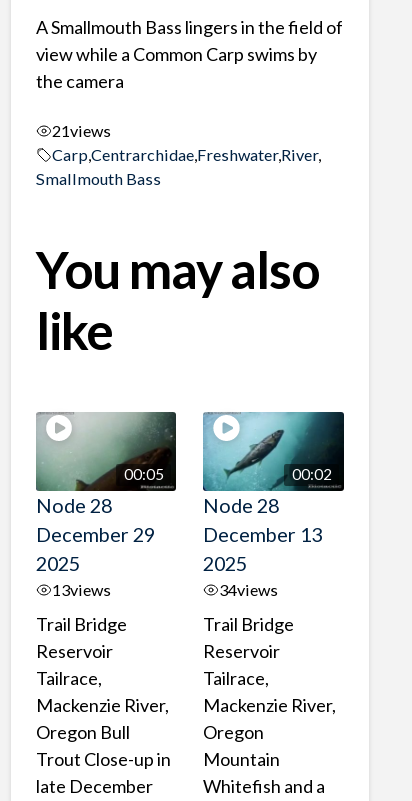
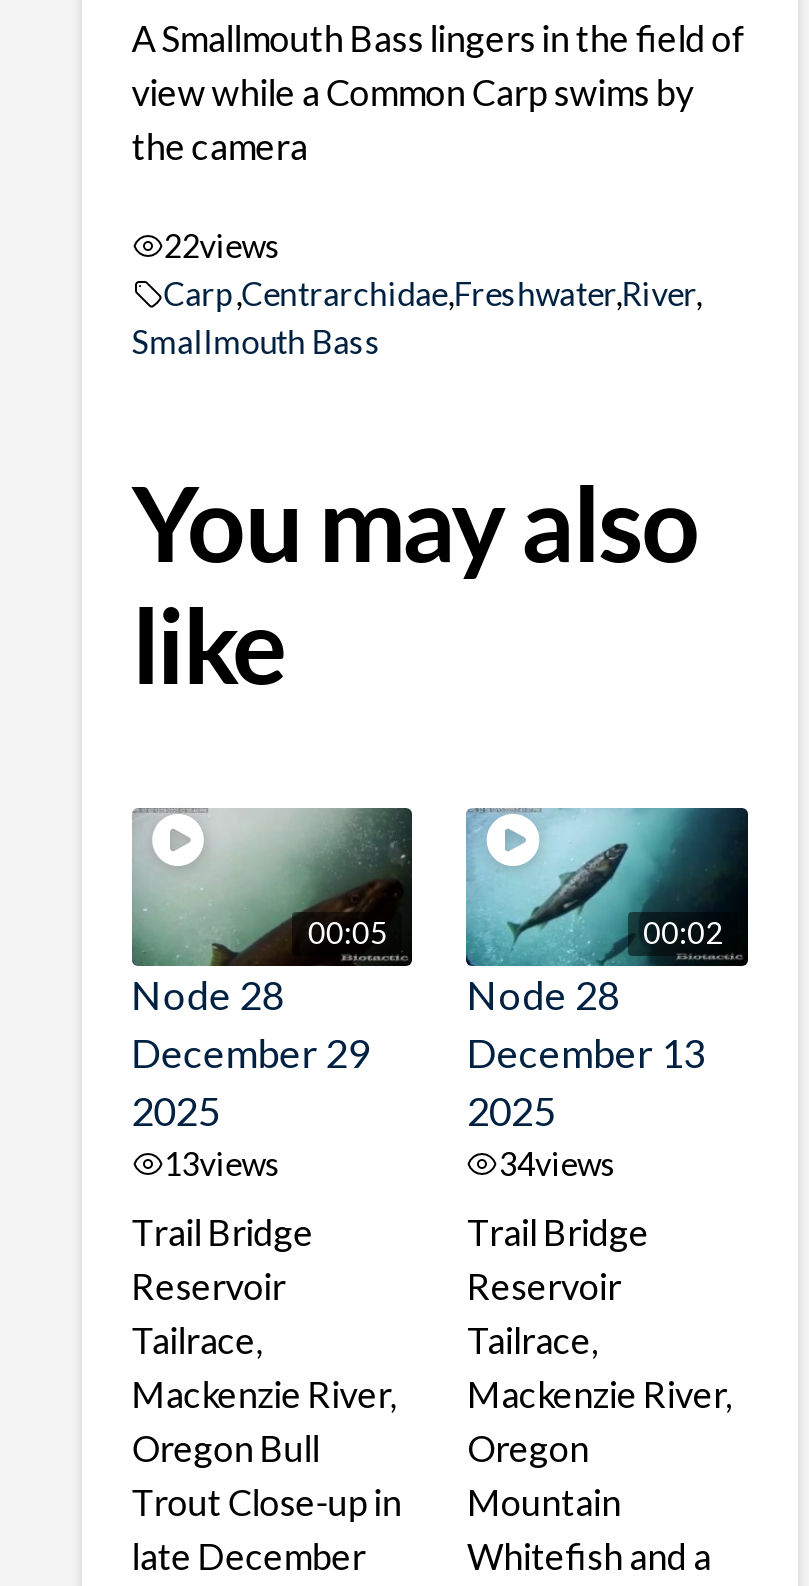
- 21views
+ 22views
